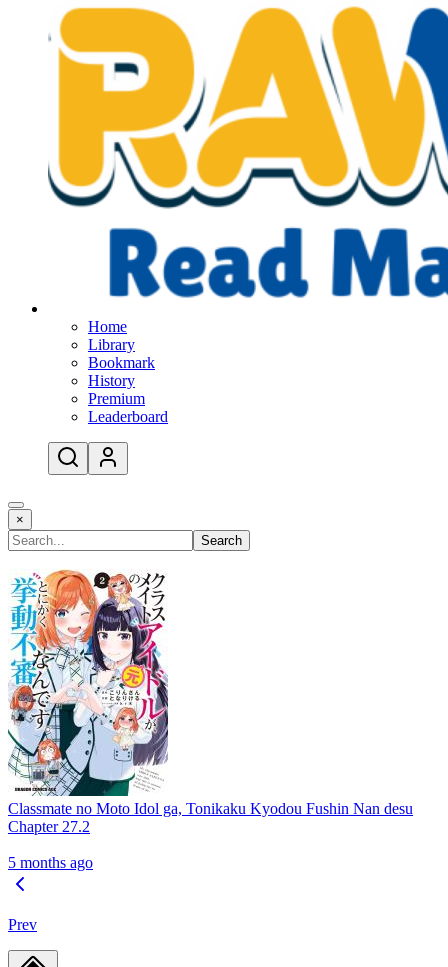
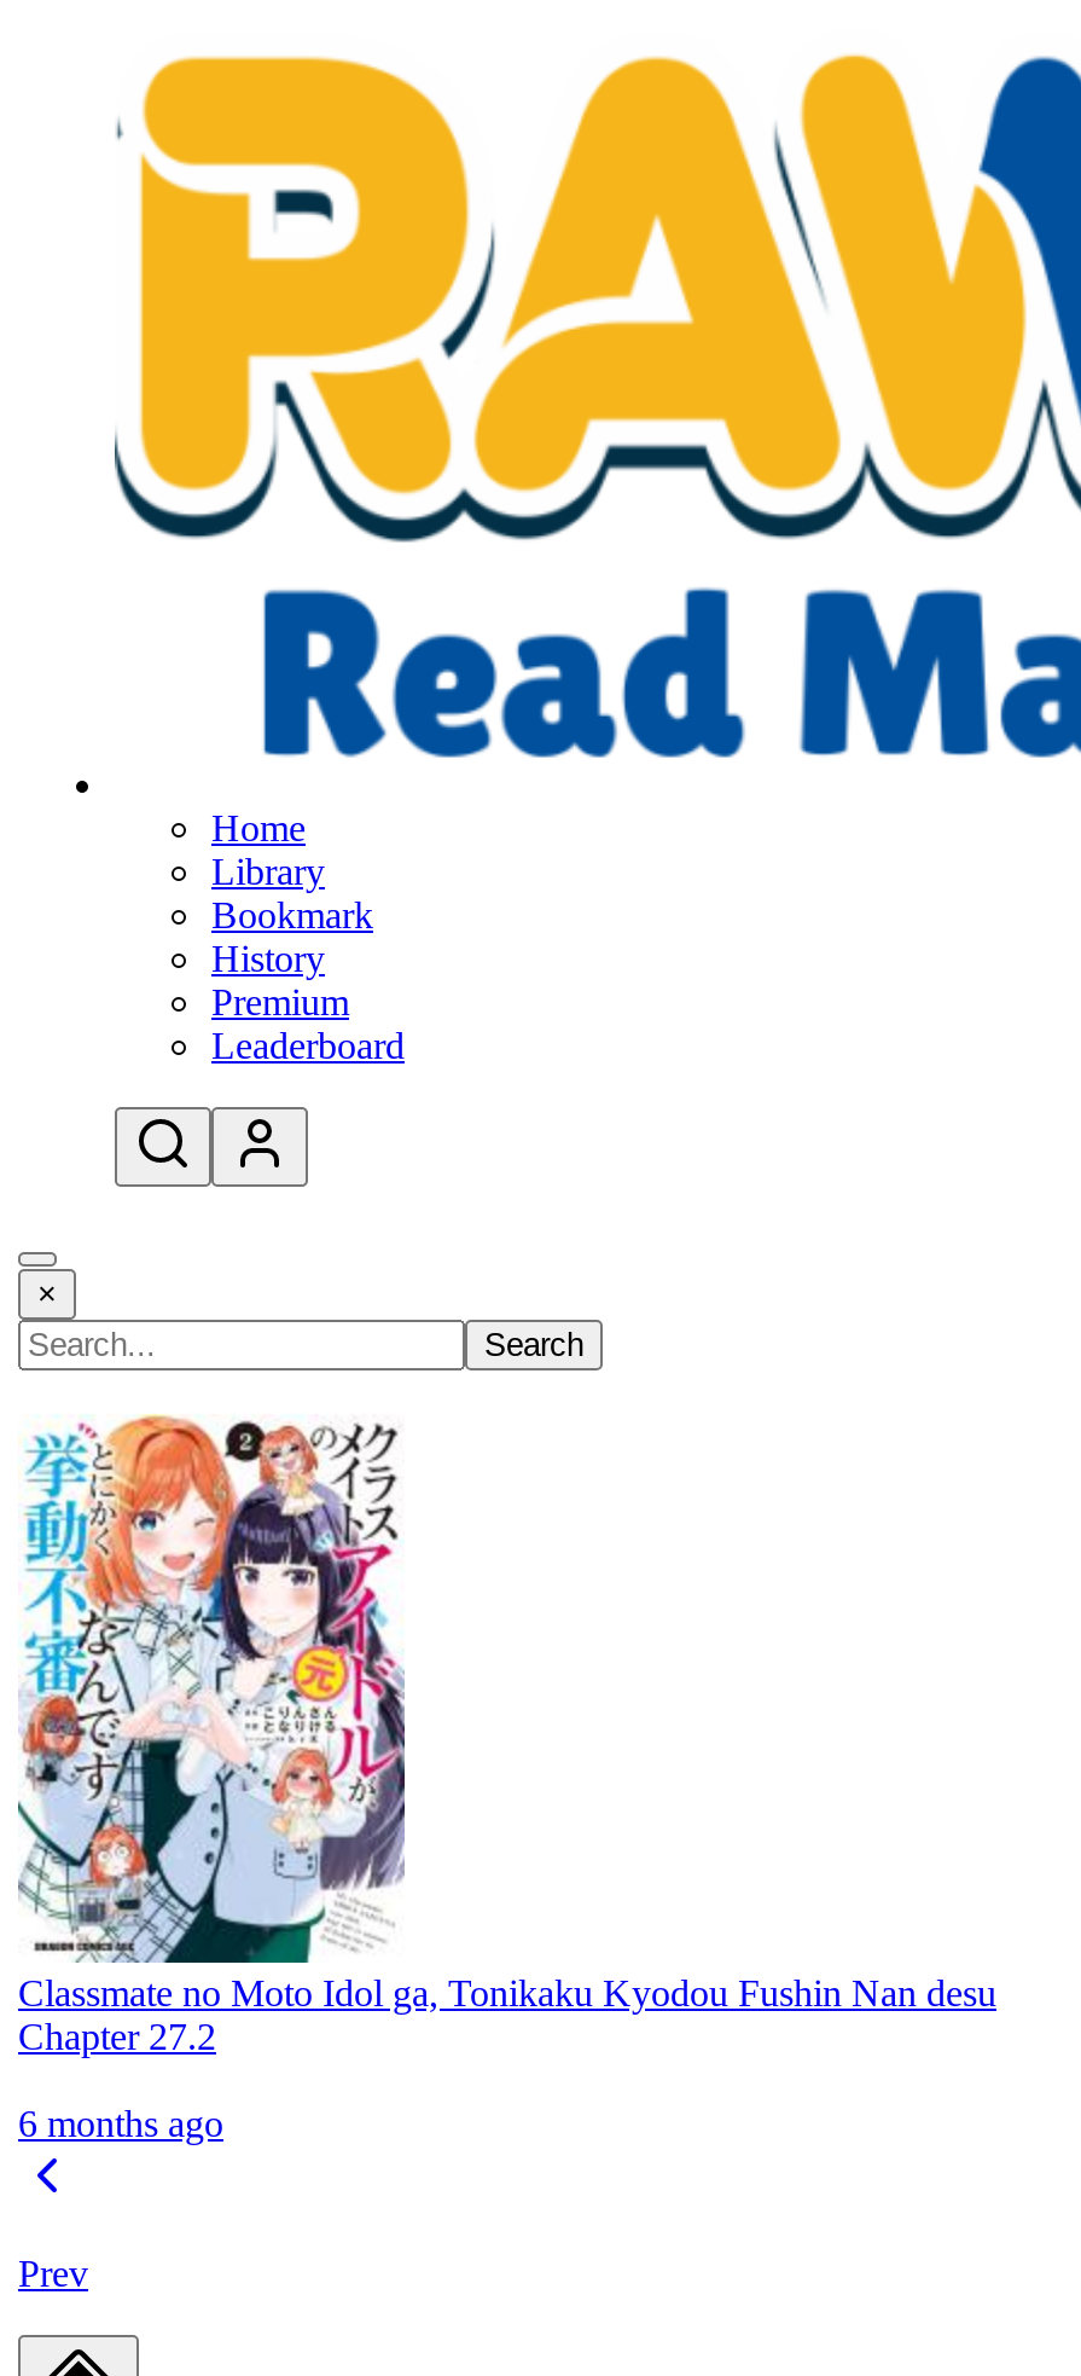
- 5 months ago
+ 6 months ago
